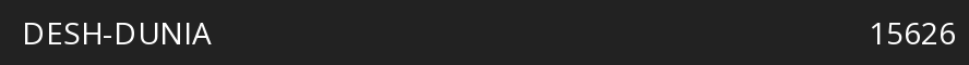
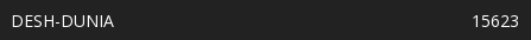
- 15626
+ 15623
